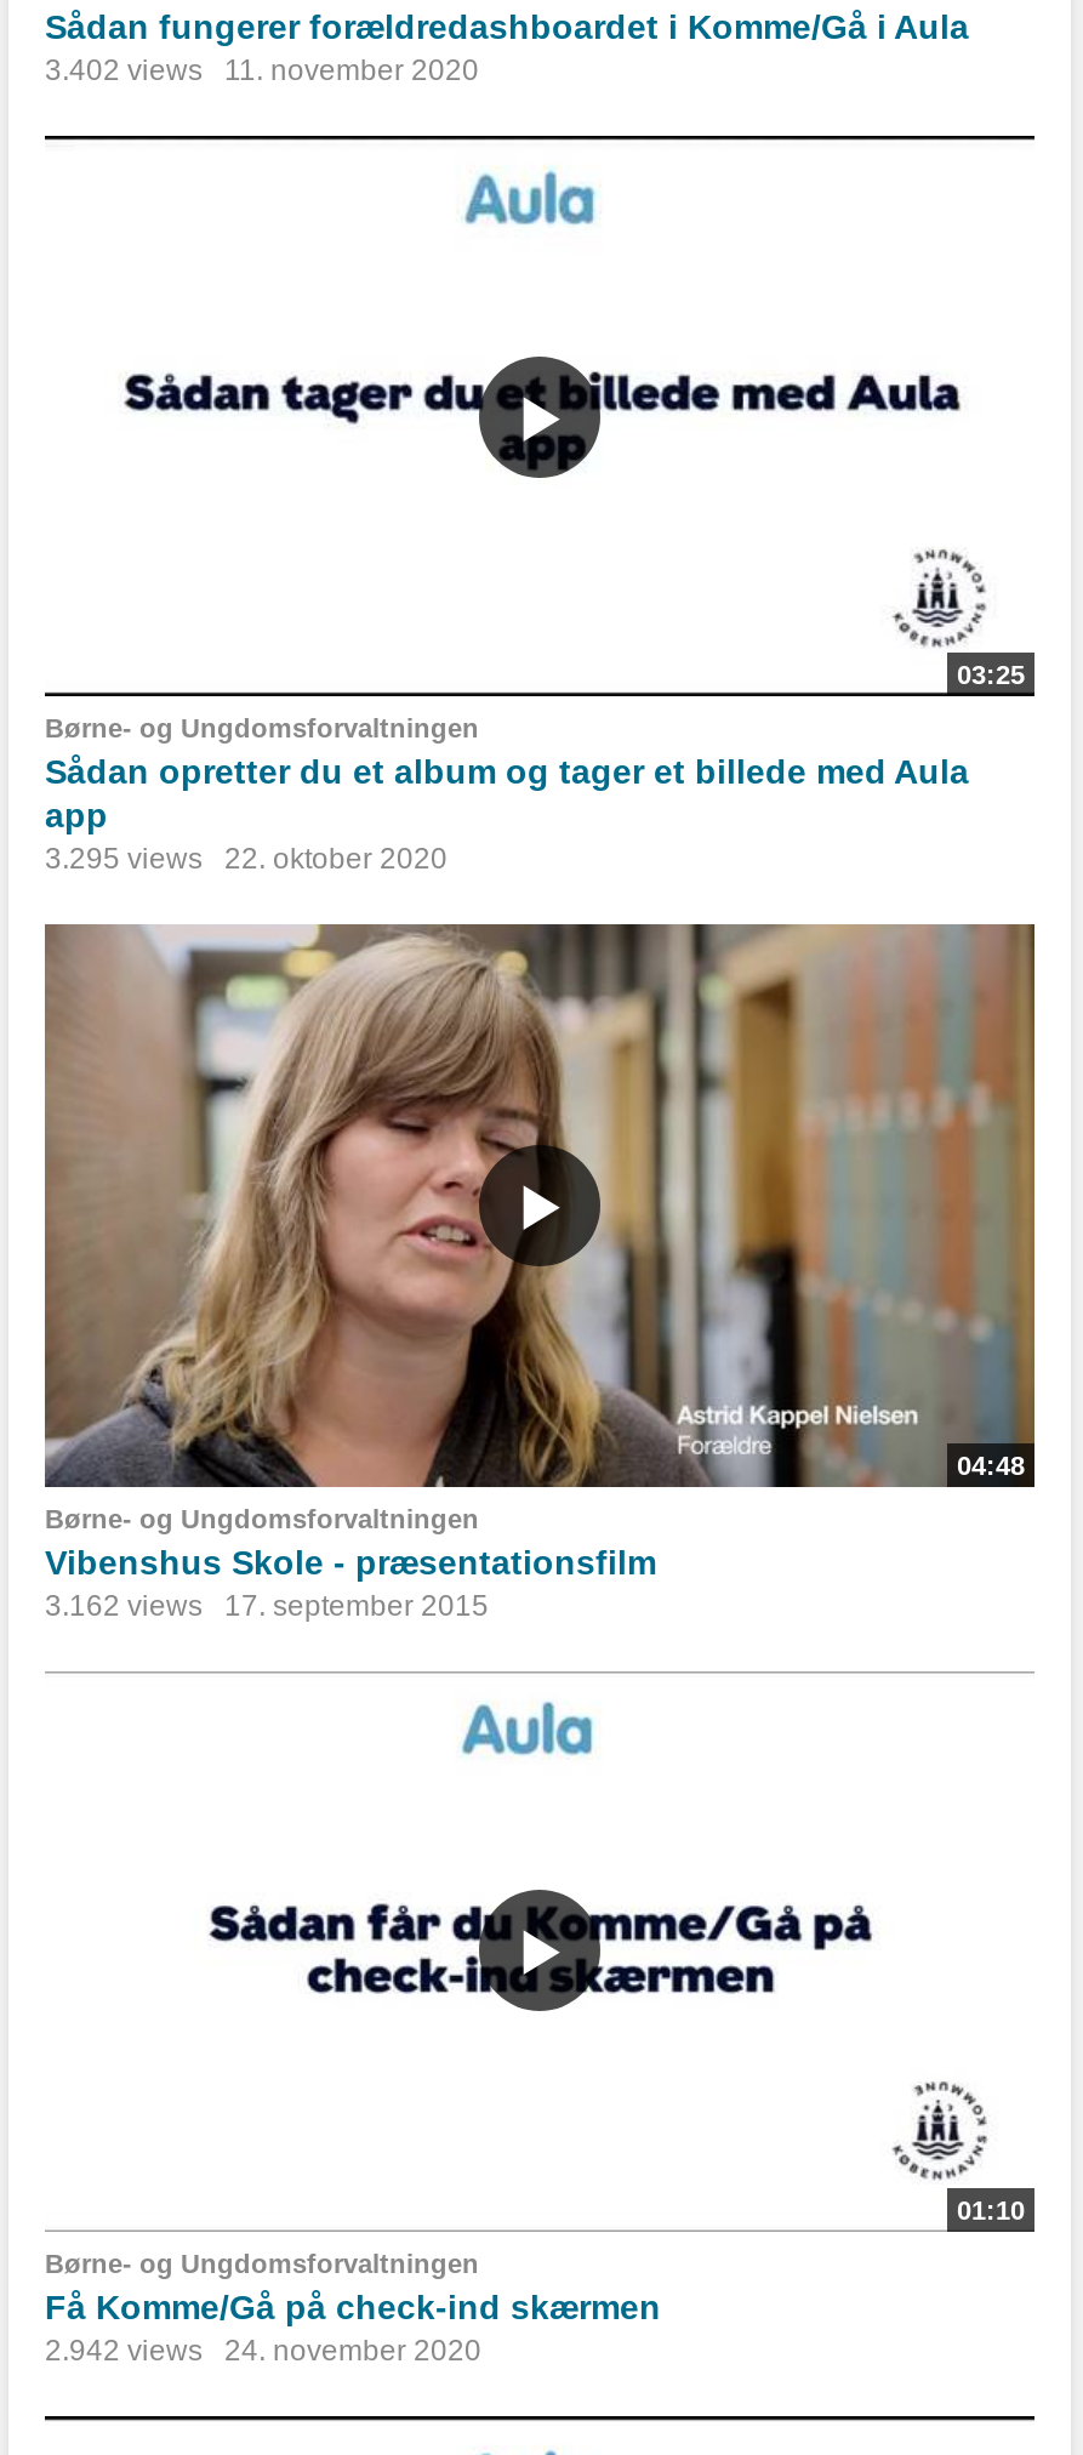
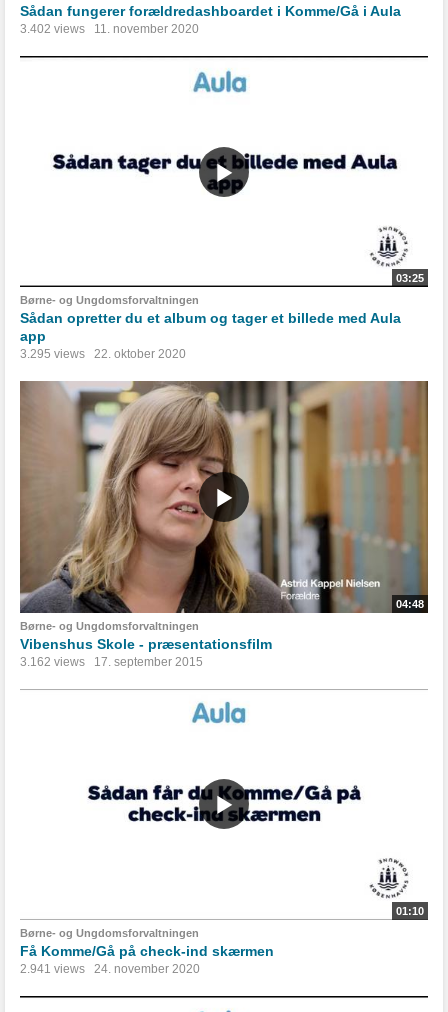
- 2.942 views 24. november 2020
+ 2.941 views 24. november 2020
